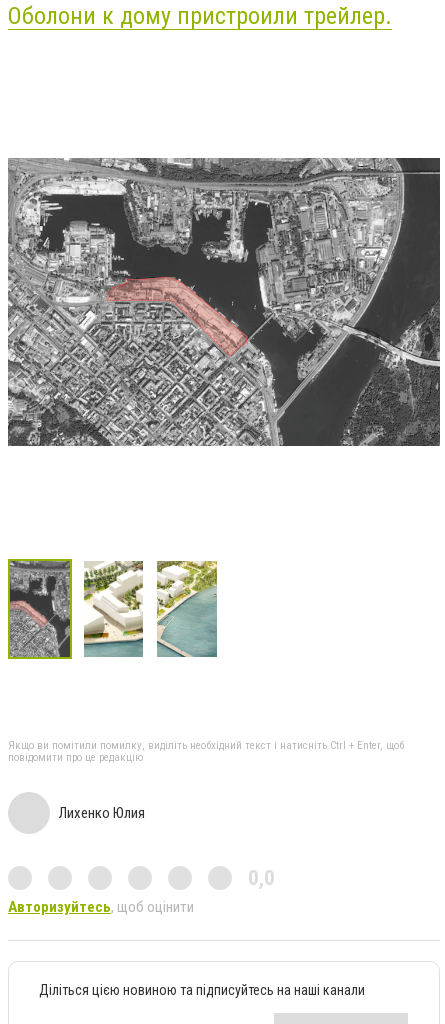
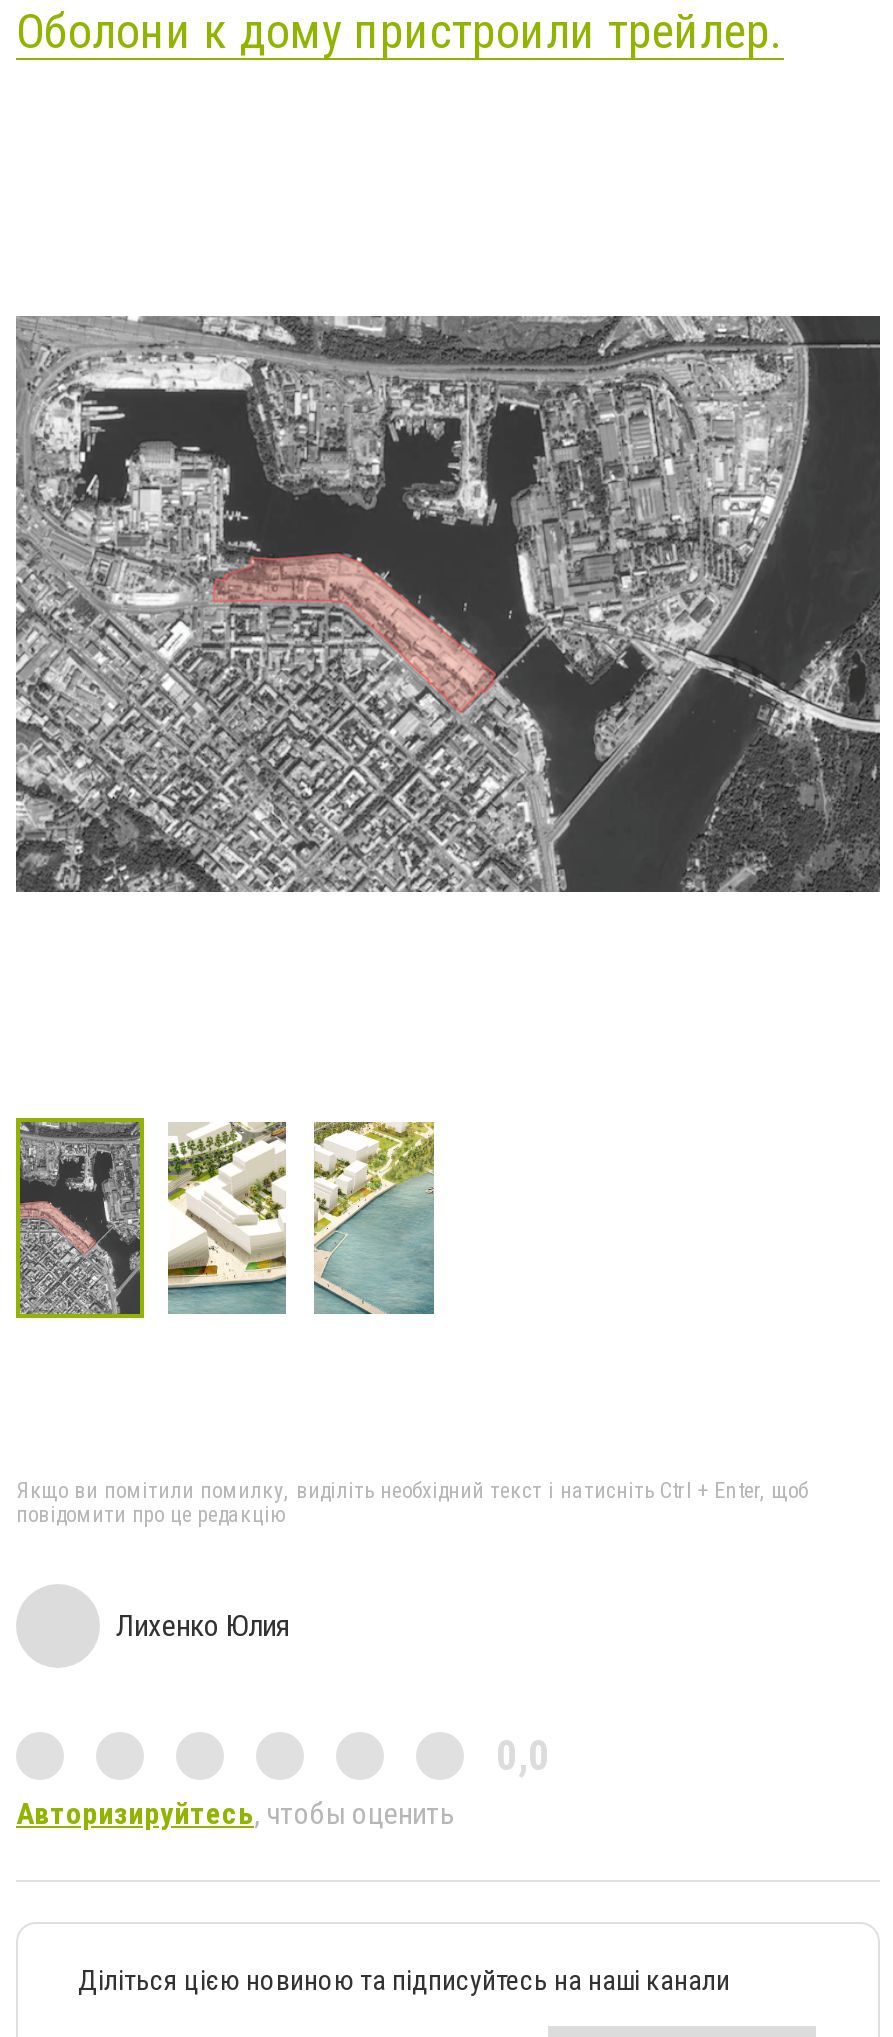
- Авторизуйтесь, щоб оцінити
+ Авторизируйтесь, чтобы оценить
